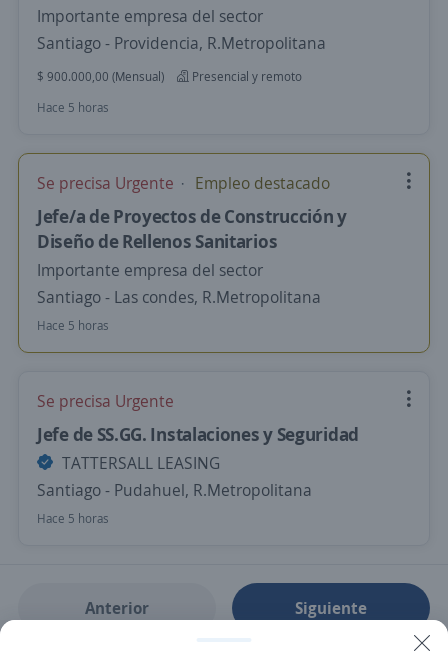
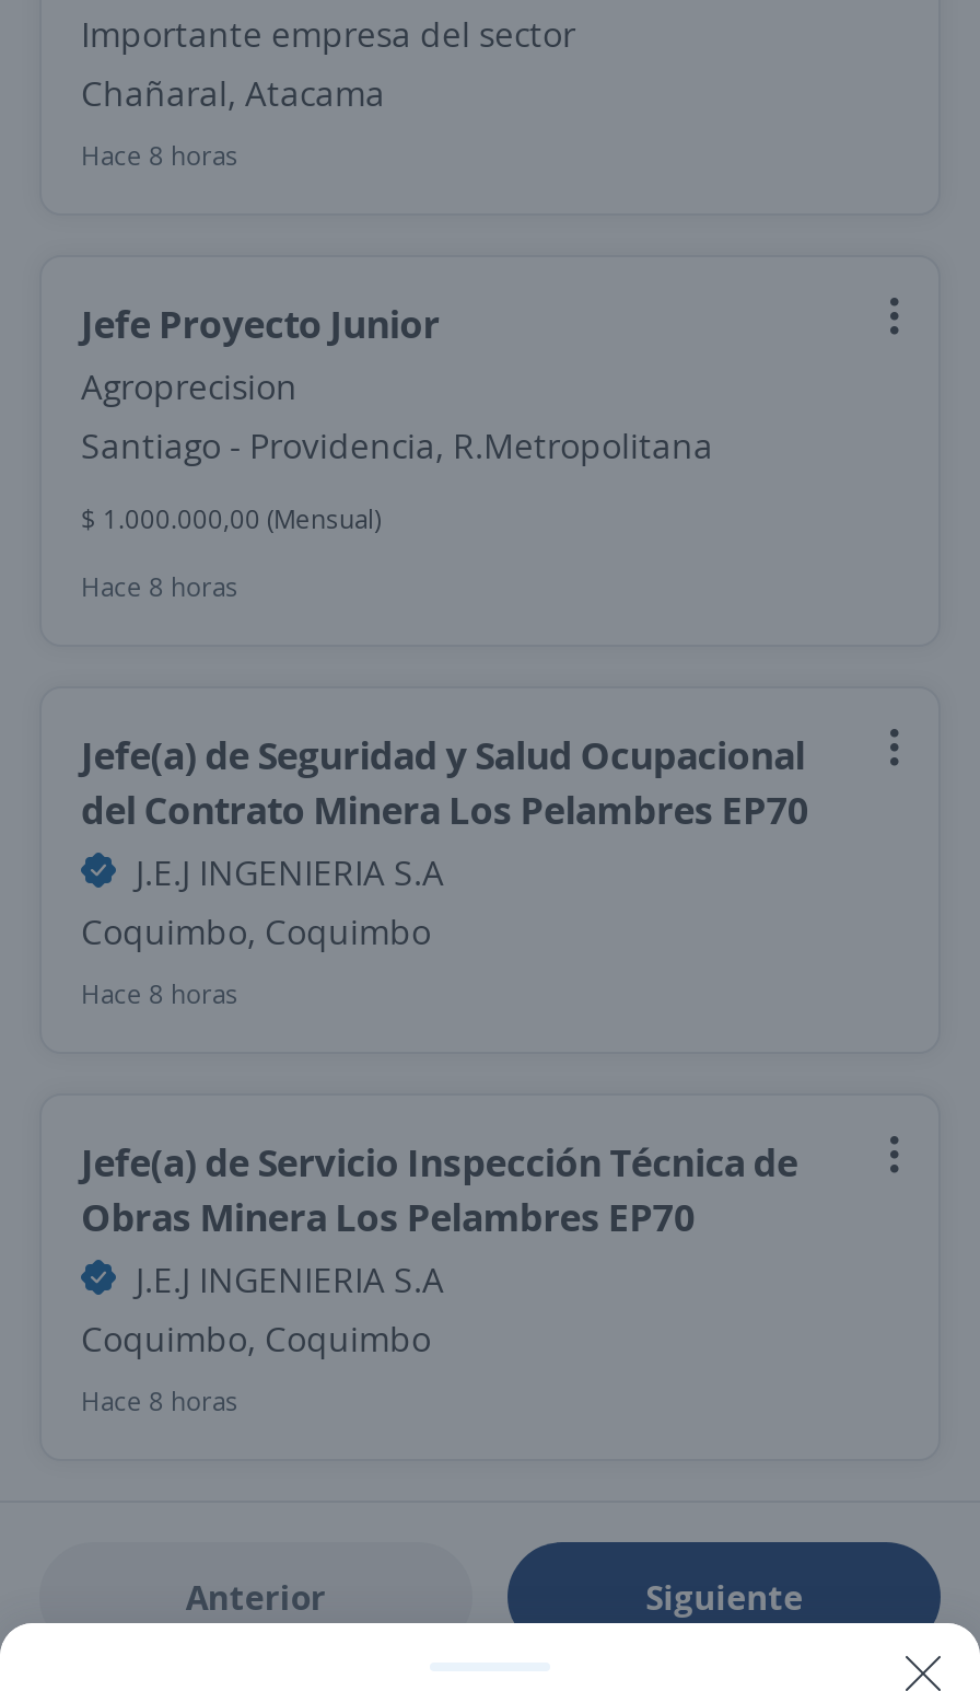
+ Chañaral, Atacama
+ Hace 8 horas
+ Jefe Proyecto Junior
+ Agroprecision

moved down: Santiago - Providencia, R.Metropolitana

- $ 900.000,00 (Mensual)
- Presencial y remoto
+ $ 1.000.000,00 (Mensual)

- Hace 5 horas
+ Hace 8 horas

- Se precisa Urgente Empleo destacado
- Jefe/a de Proyectos de Construcción y
- Diseño de Rellenos Sanitarios
- Importante empresa del sector
- Santiago - Las condes, R.Metropolitana
- Hace 5 horas
+ Jefe(a) de Seguridad y Salud Ocupacional
+ del Contrato Minera Los Pelambres EP70
+ J.E.J INGENIERIA S.A
+ Coquimbo, Coquimbo
+ Hace 8 horas

- Se precisa Urgente
- Jefe de SS.GG. Instalaciones y Seguridad
- TATTERSALL LEASING
- Santiago - Pudahuel, R.Metropolitana
- Hace 5 horas
+ Jefe(a) de Servicio Inspección Técnica de
+ Obras Minera Los Pelambres EP70
+ J.E.J INGENIERIA S.A
+ Coquimbo, Coquimbo
+ Hace 8 horas
